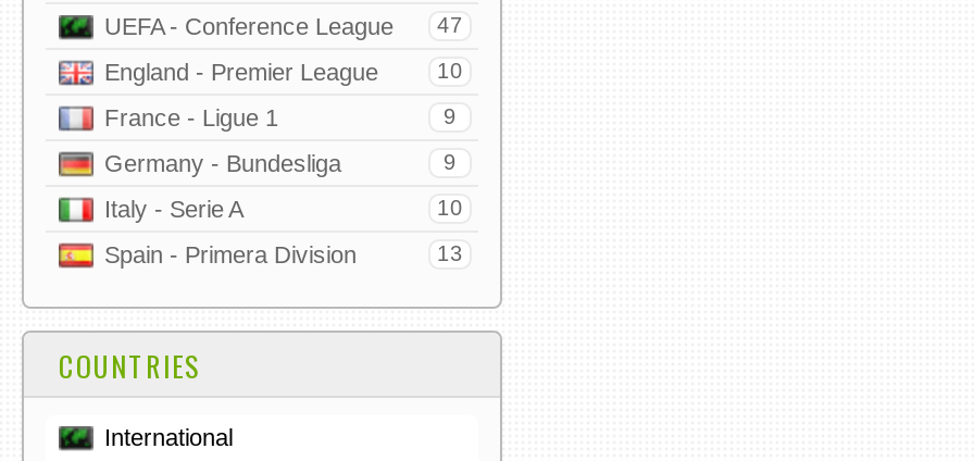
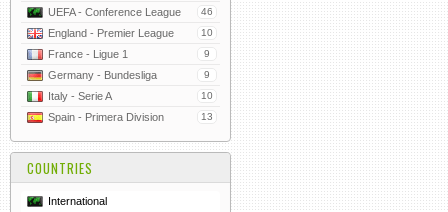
- UEFA - Conference League 47
+ UEFA - Conference League 46
